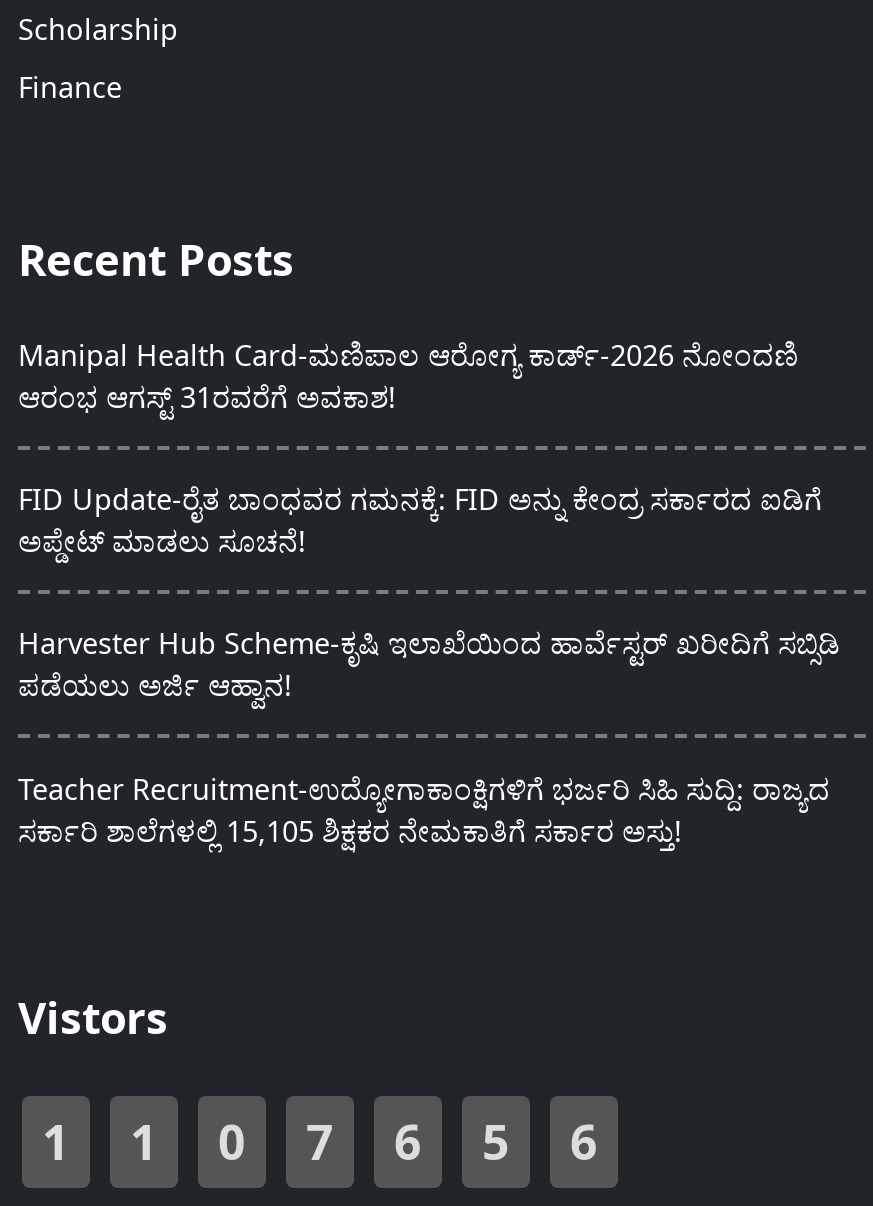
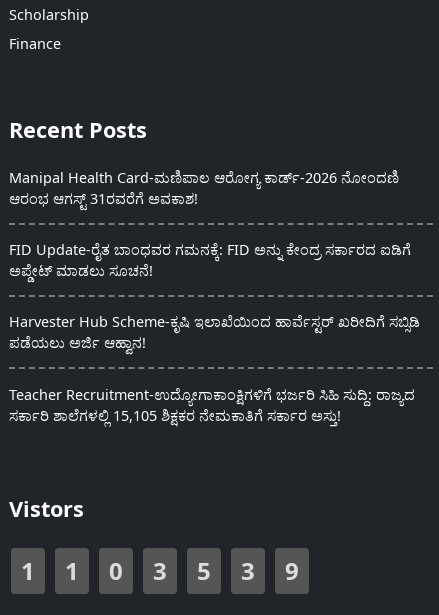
- 7
- 6
+ 3

- 6
+ 3
+ 9
